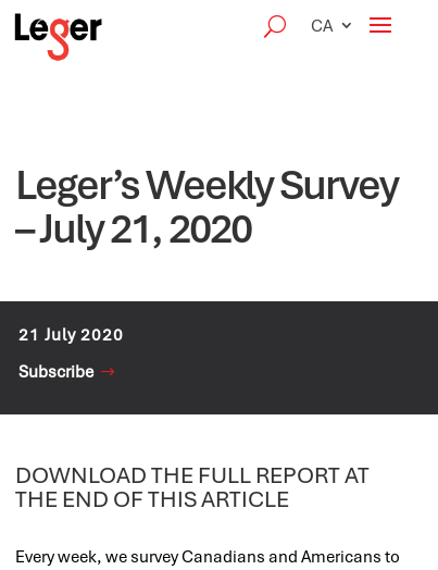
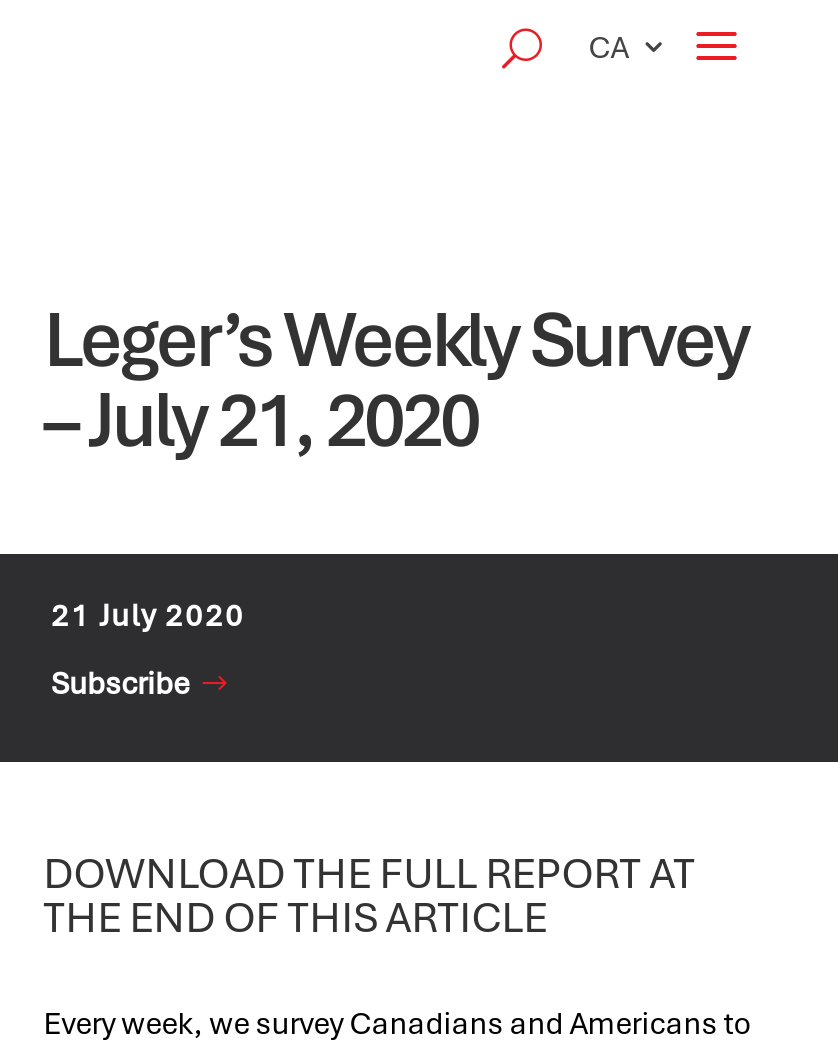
- [image]
